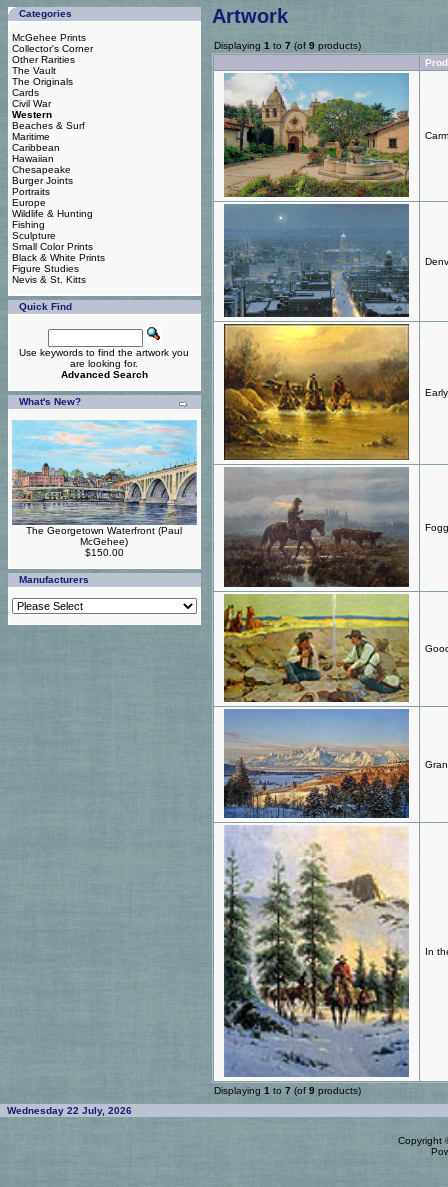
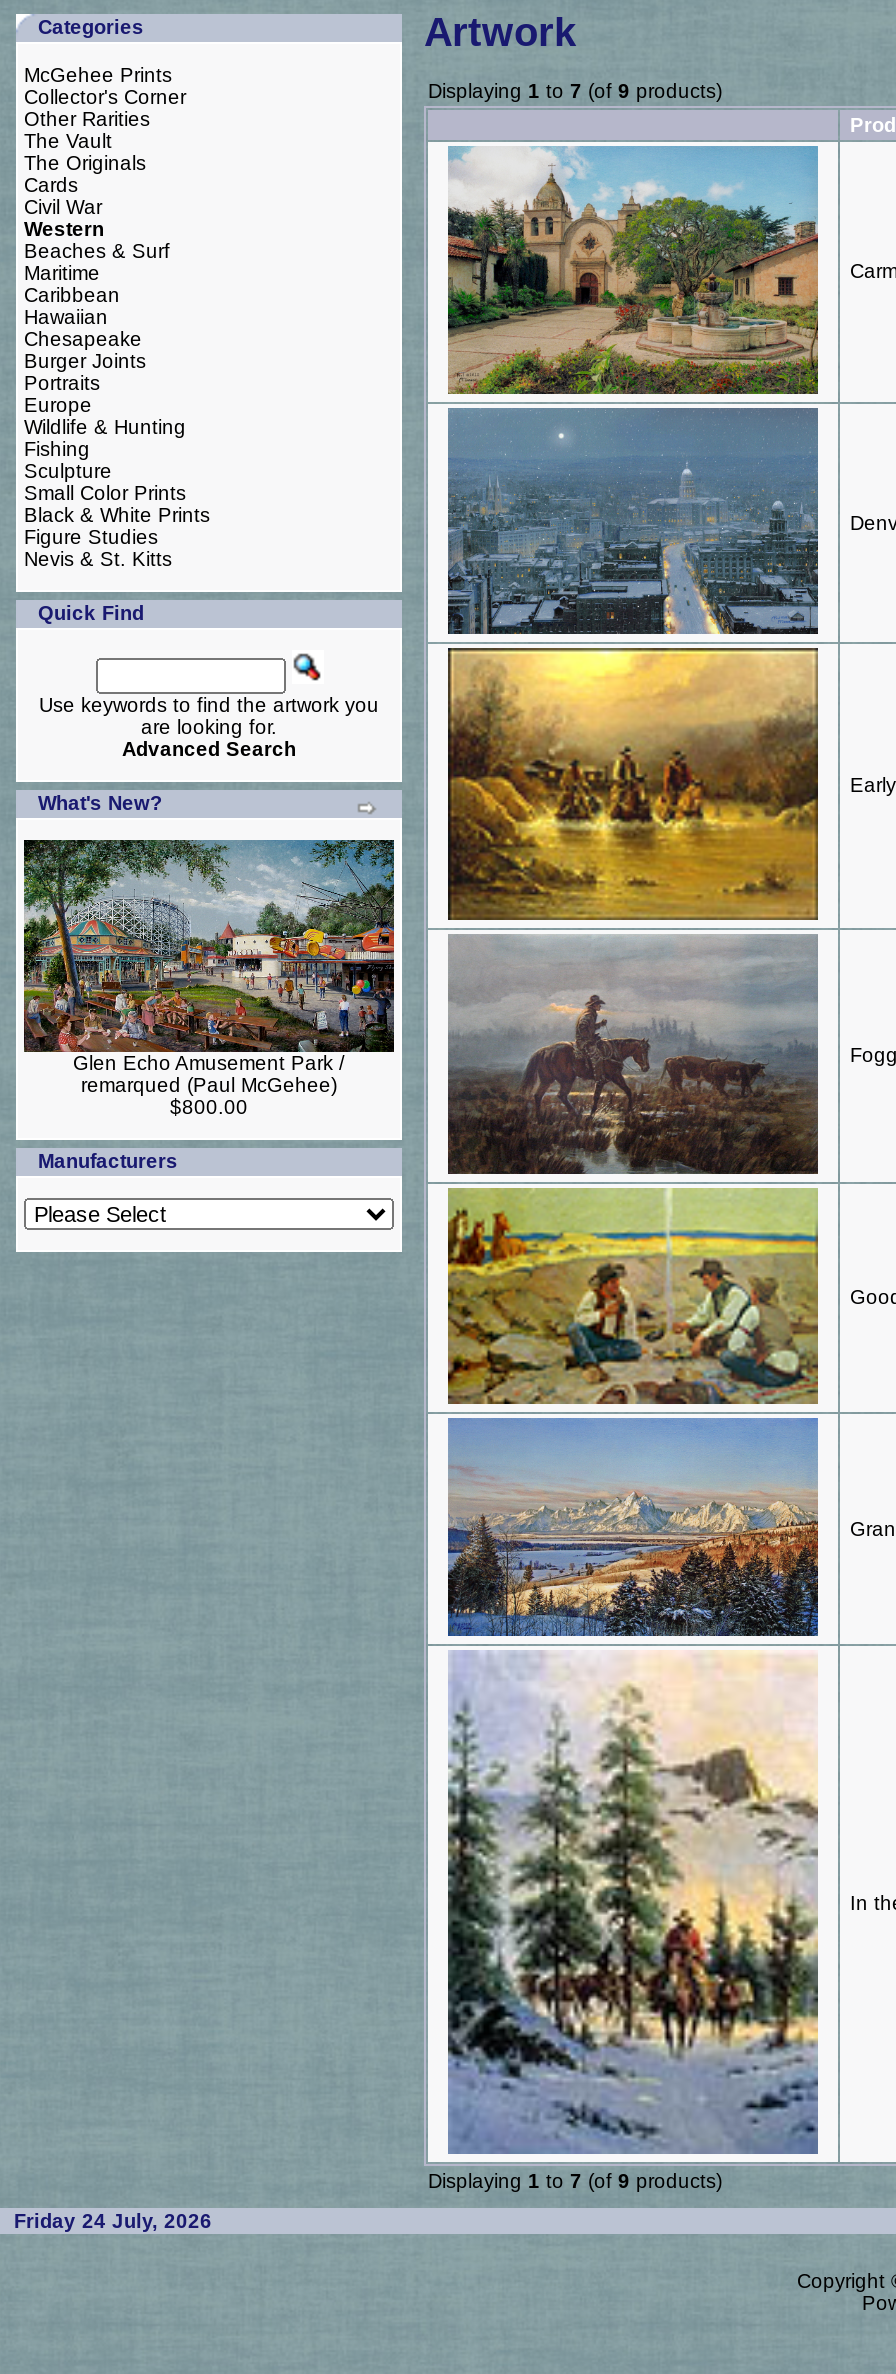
- [image]
- The Georgetown Waterfront (Paul
- McGehee)
- $150.00
+ [image]
+ Glen Echo Amusement Park /
+ remarqued (Paul McGehee)
+ $800.00

- Wednesday 22 July, 2026
+ Friday 24 July, 2026
